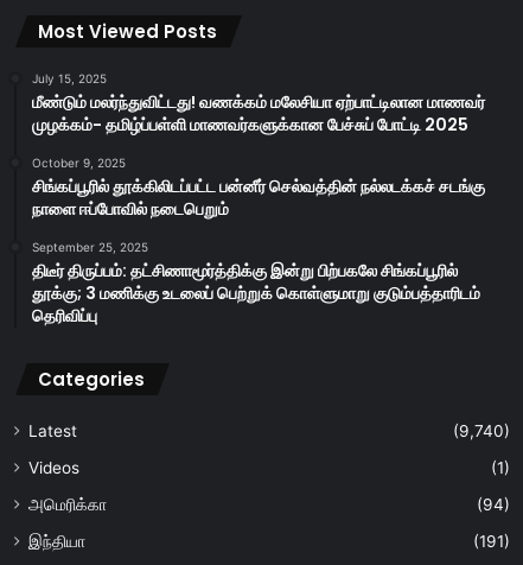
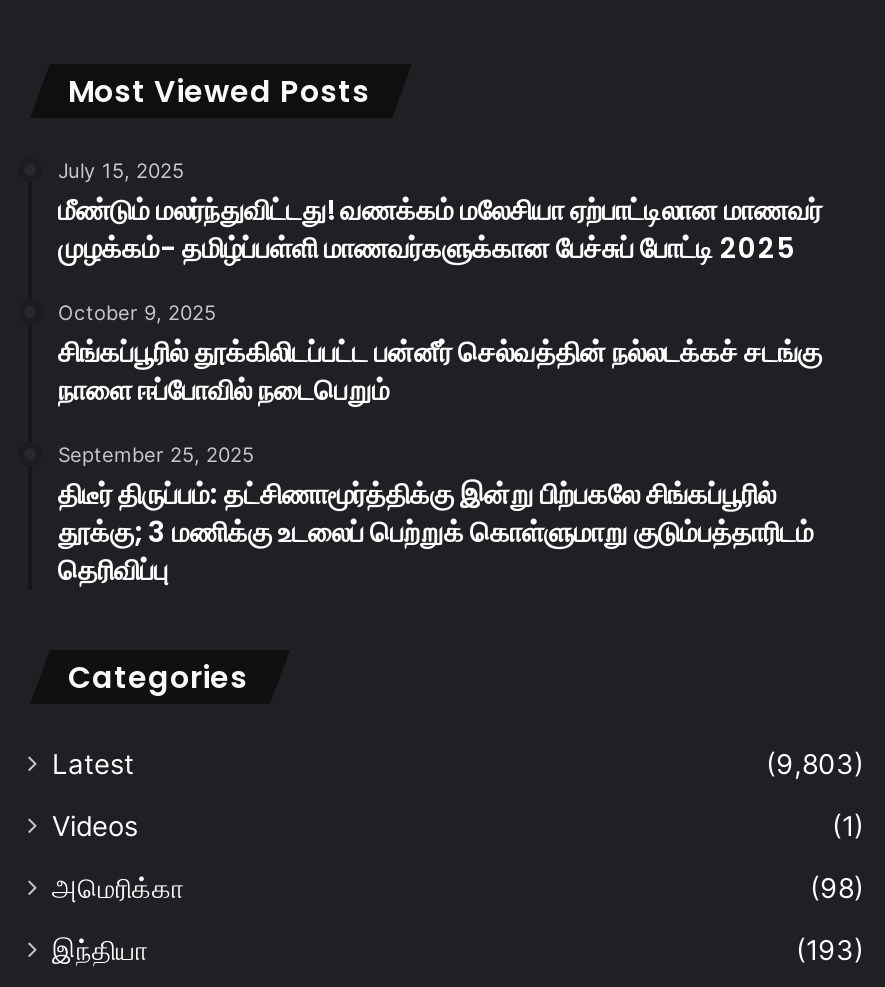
- (9,740)
+ (9,803)

- (94)
+ (98)

- (191)
+ (193)
